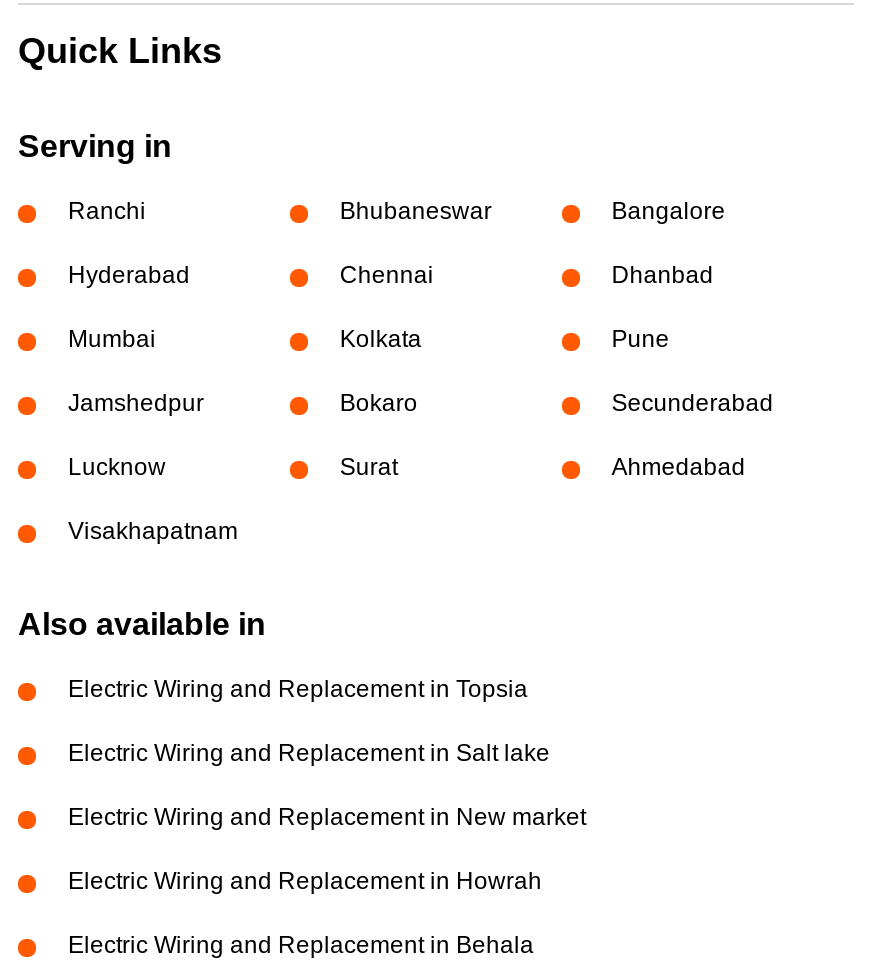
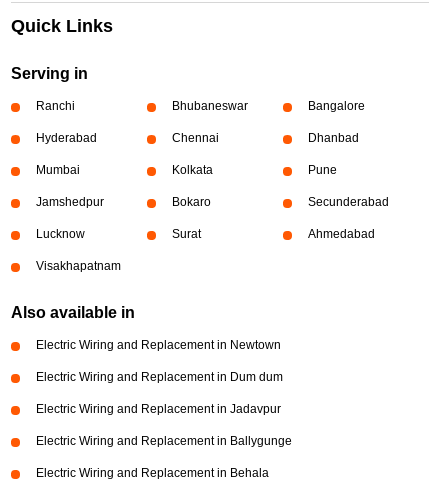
- Electric Wiring and Replacement in Topsia
+ Electric Wiring and Replacement in Newtown

- Electric Wiring and Replacement in Salt lake
+ Electric Wiring and Replacement in Dum dum

- Electric Wiring and Replacement in New market
+ Electric Wiring and Replacement in Jadavpur

- Electric Wiring and Replacement in Howrah
+ Electric Wiring and Replacement in Ballygunge
